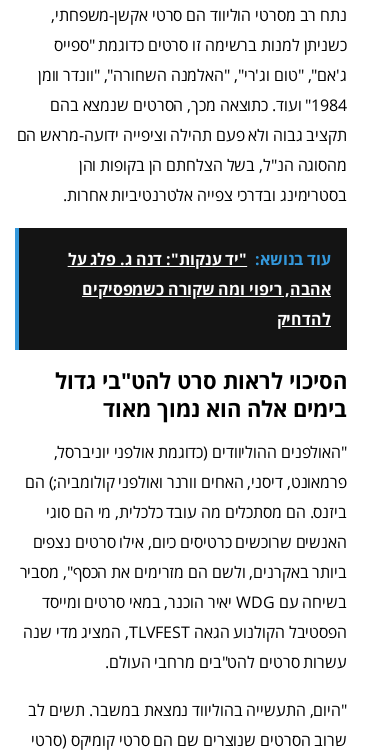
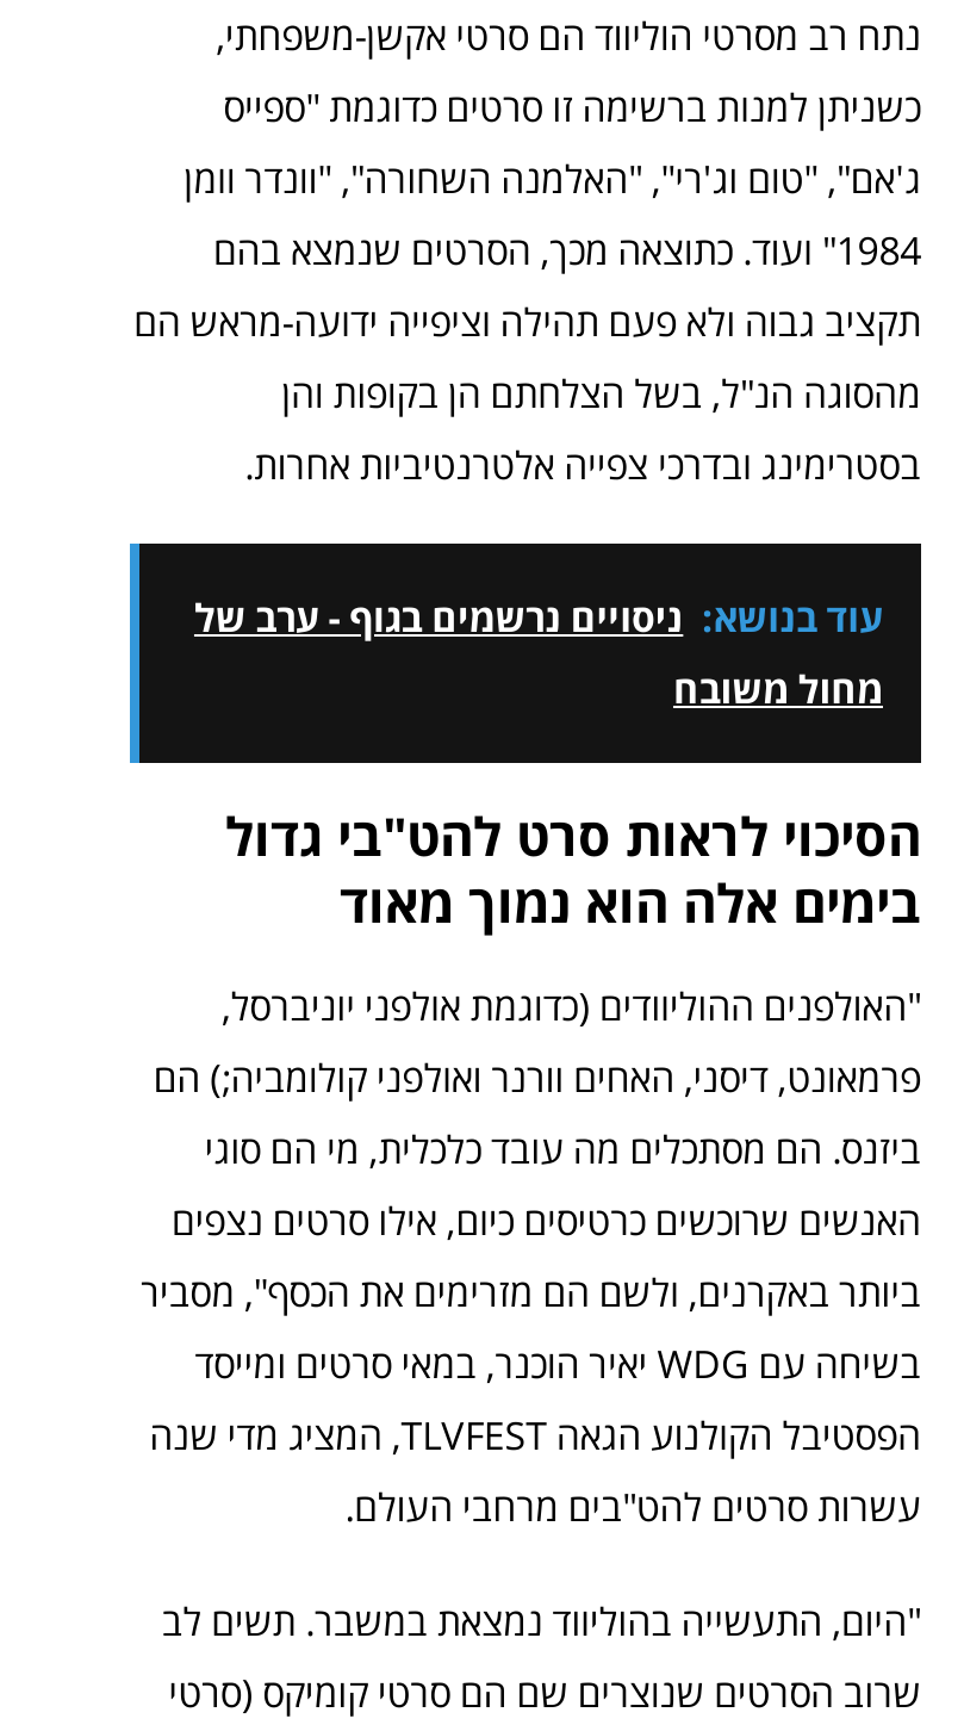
- עוד בנושא: "יד ענקות": דנה ג. פלג על
- אהבה, ריפוי ומה שקורה כשמפסיקים
- להדחיק
+ עוד בנושא: ניסויים נרשמים בגוף - ערב של
+ מחול משובח
